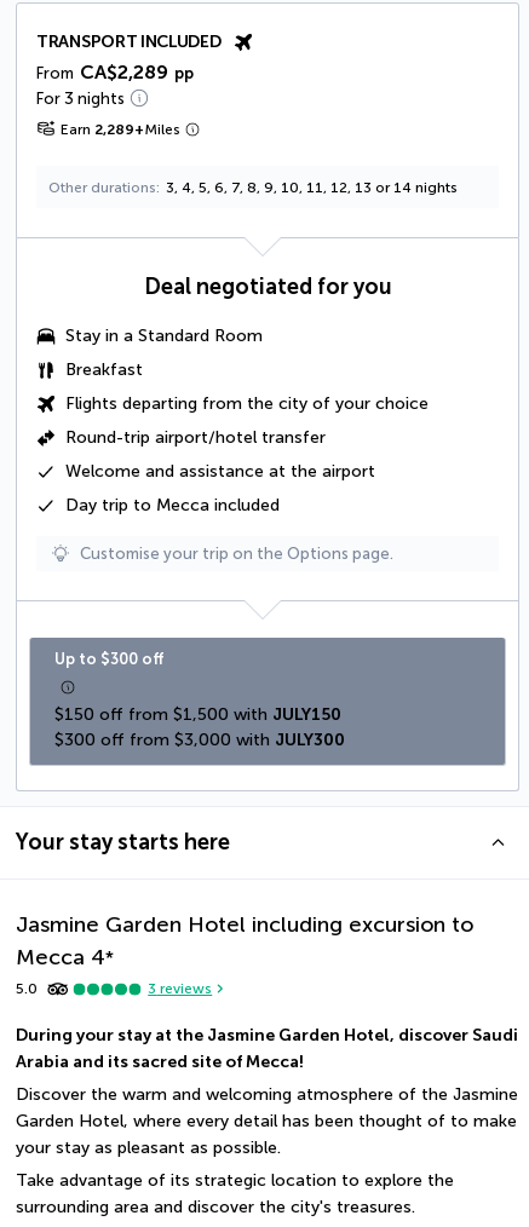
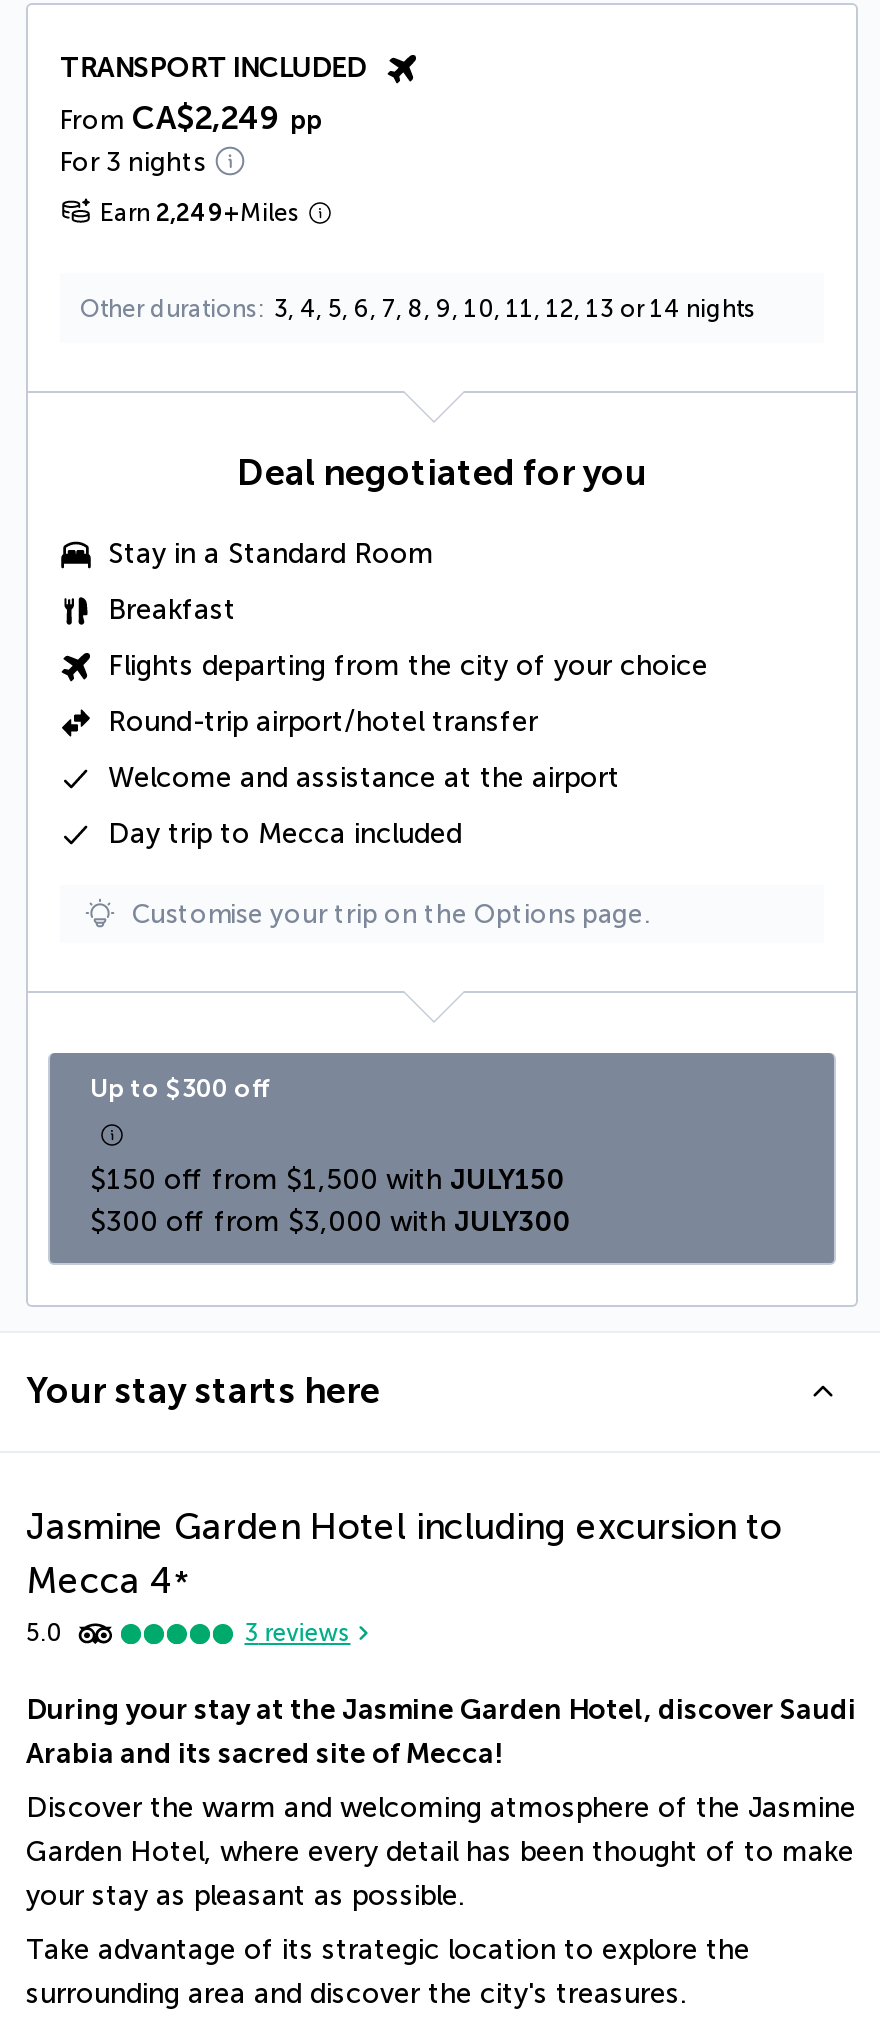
- From CA$2,289 pp
+ From CA$2,249 pp

- Earn 2,289+Miles
+ Earn 2,249+Miles
